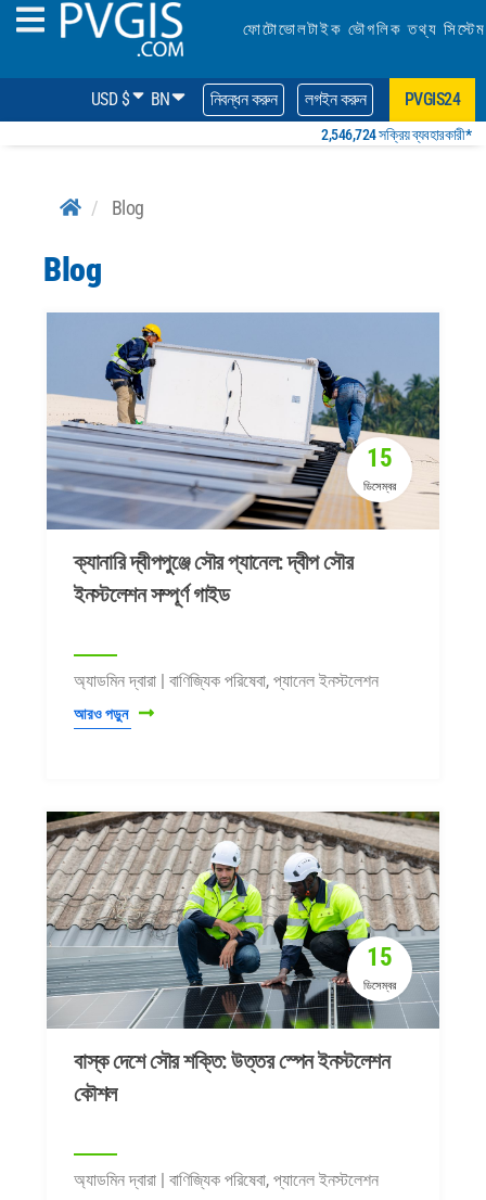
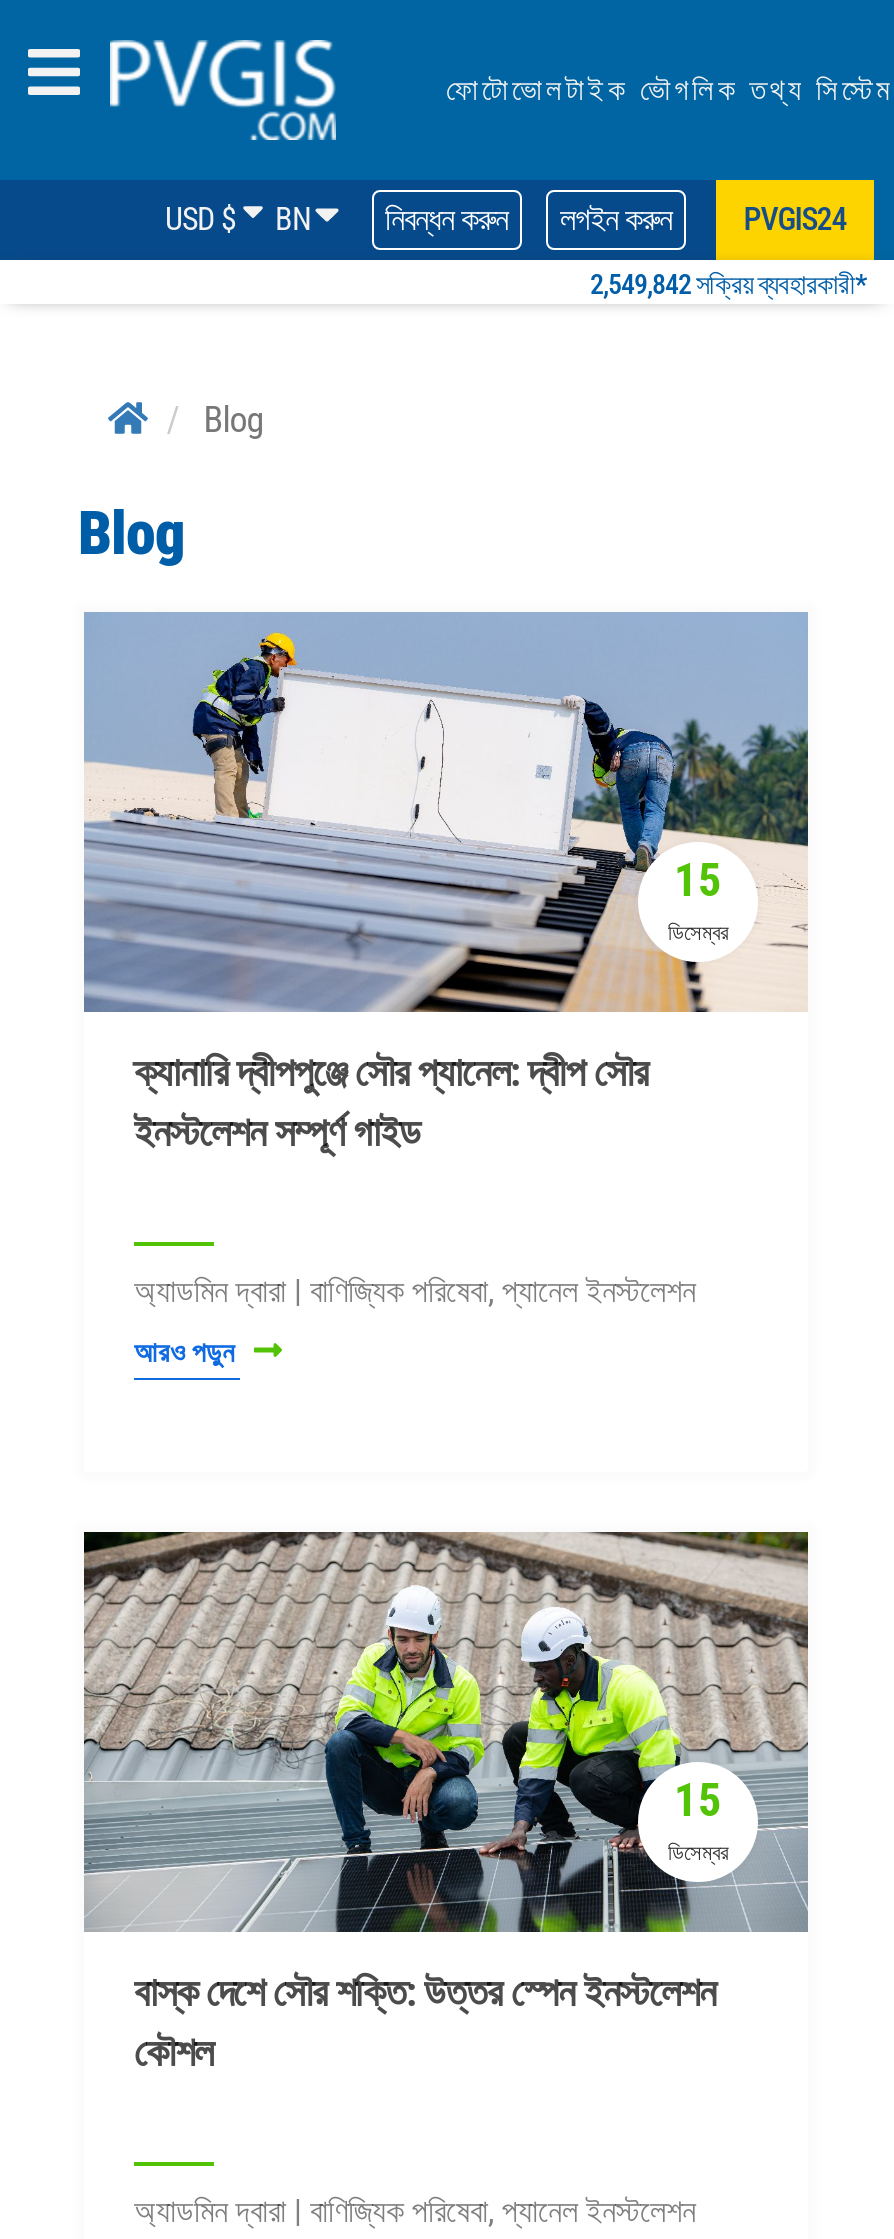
- 2,546,724 সক্রিয় ব্যবহারকারী*
+ 2,549,842 সক্রিয় ব্যবহারকারী*
